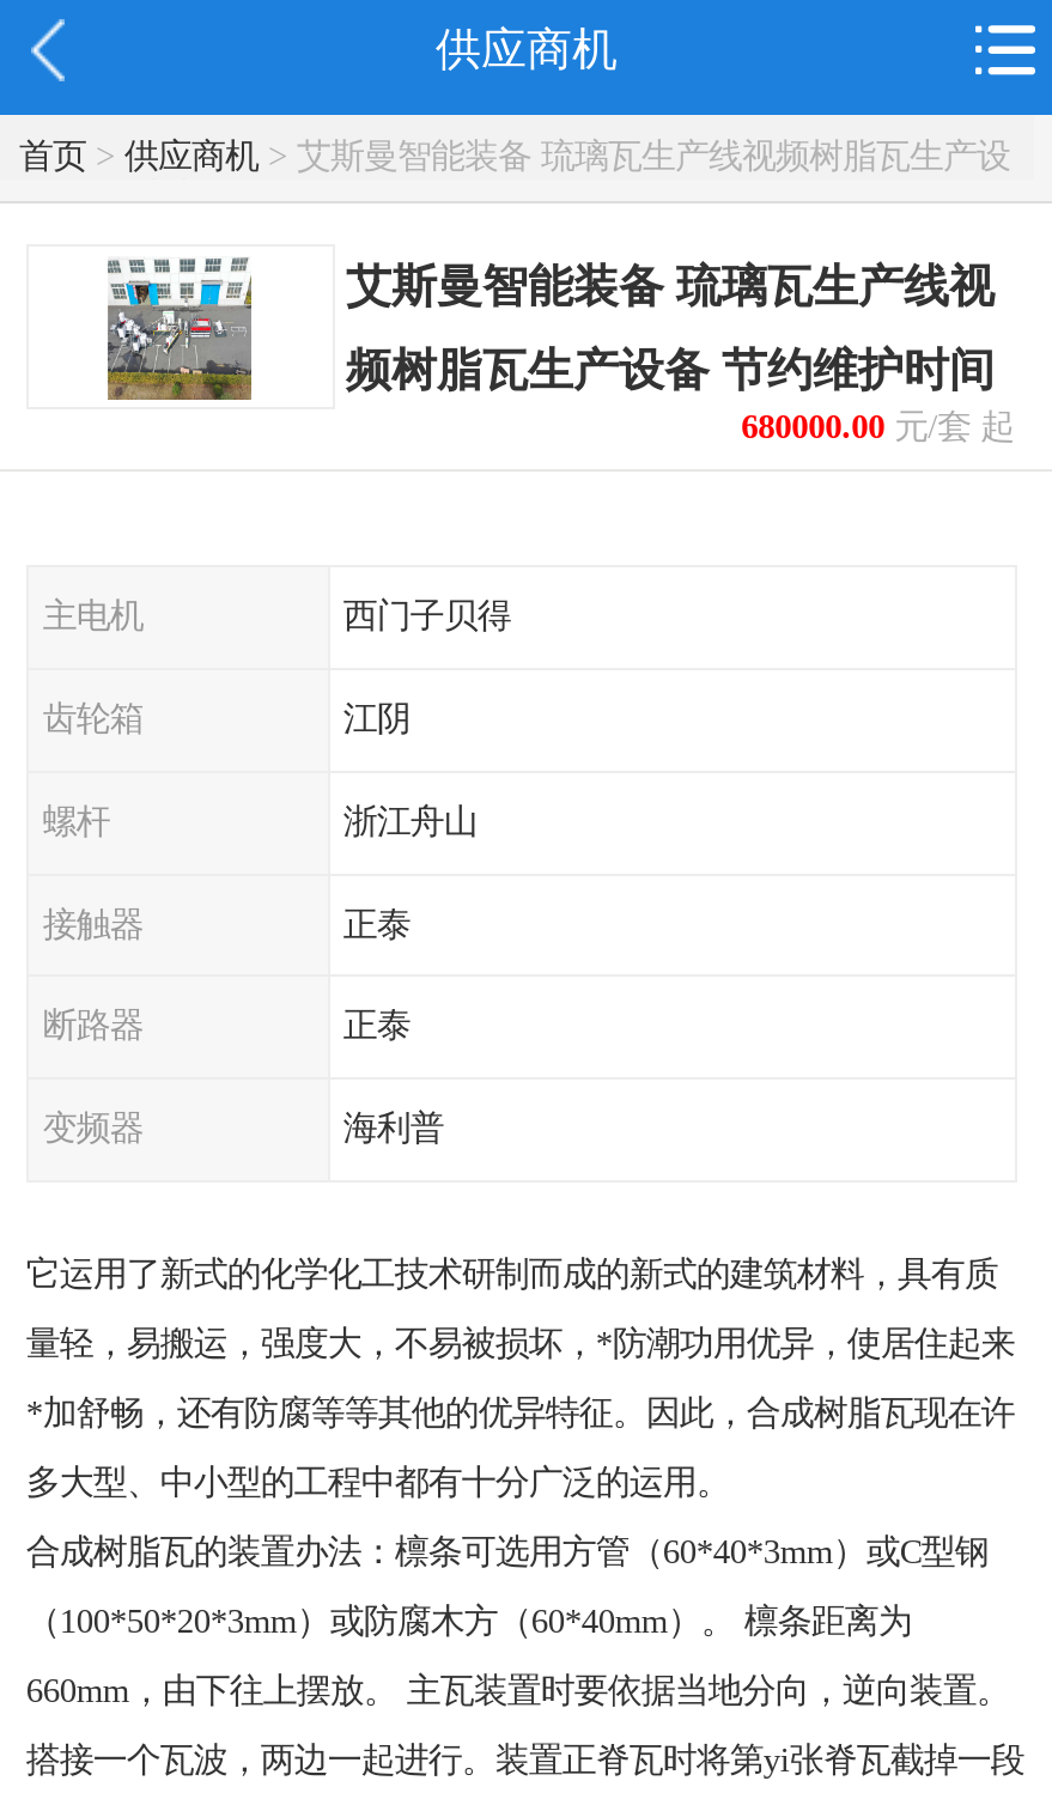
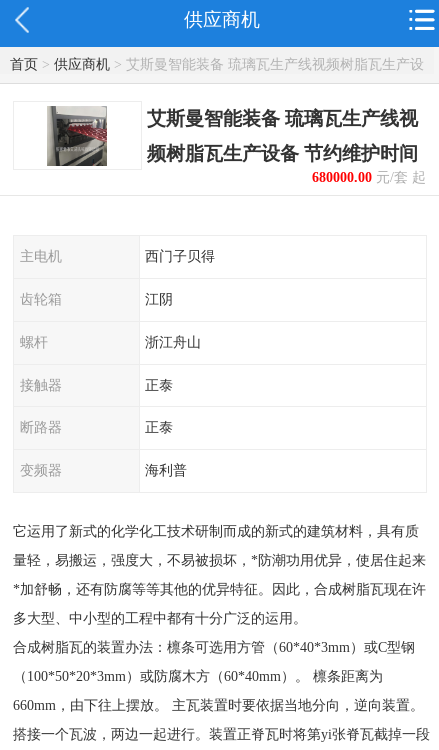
- [image]
+ [image]
